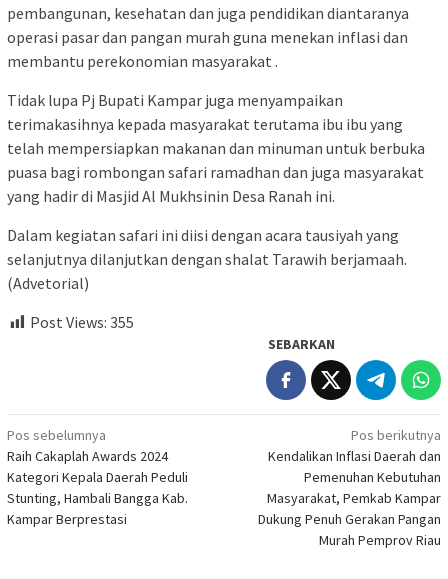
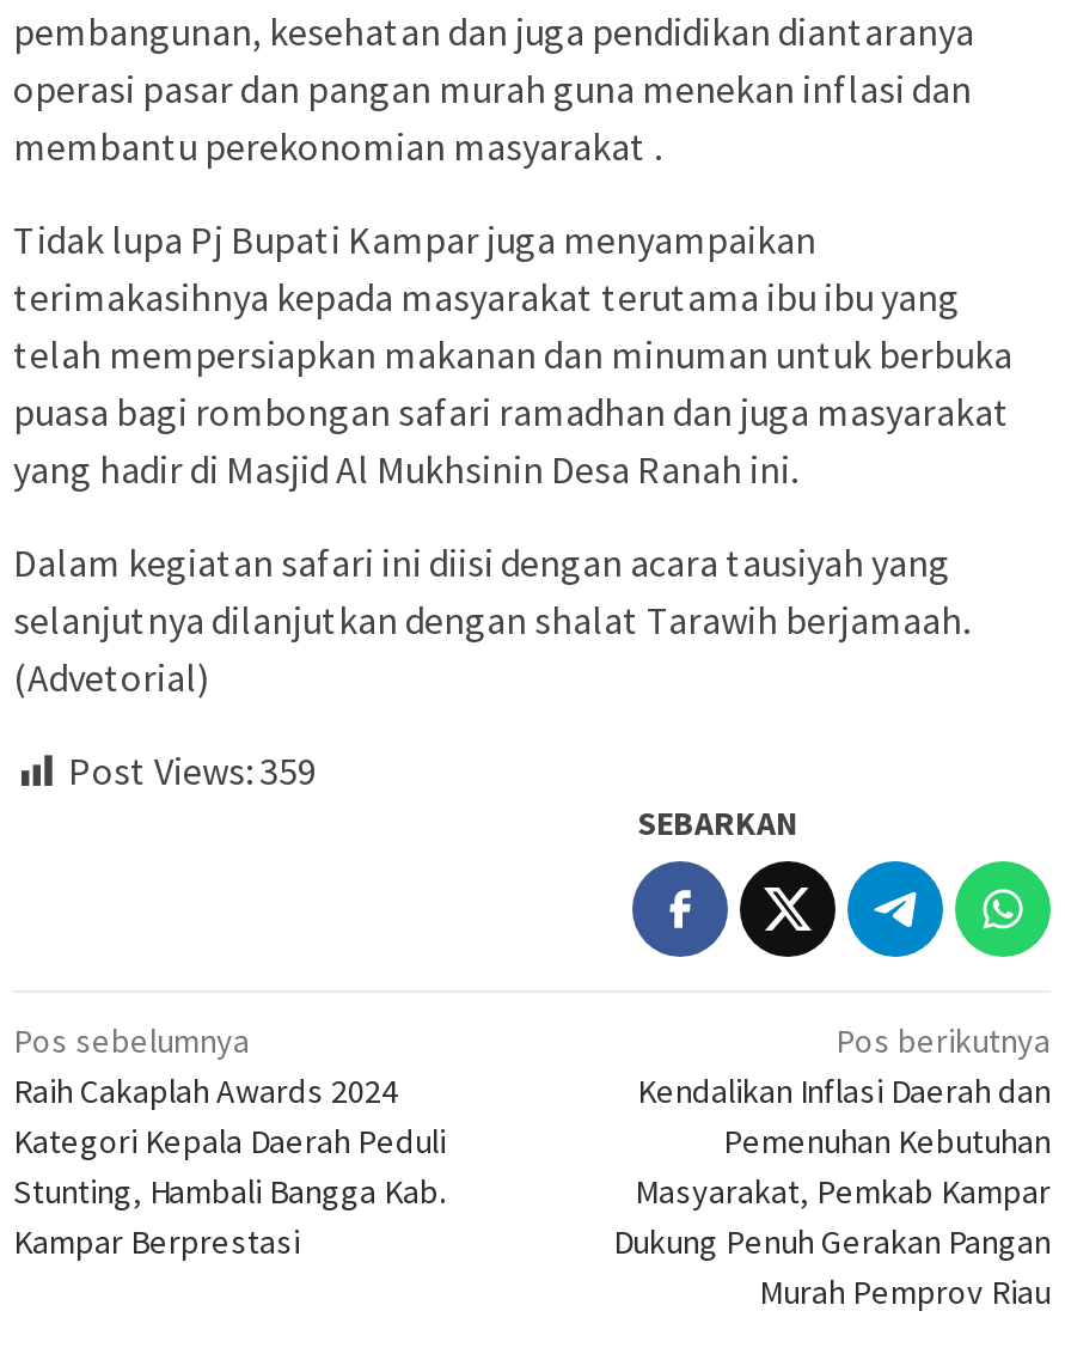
- Post Views: 355
+ Post Views: 359
